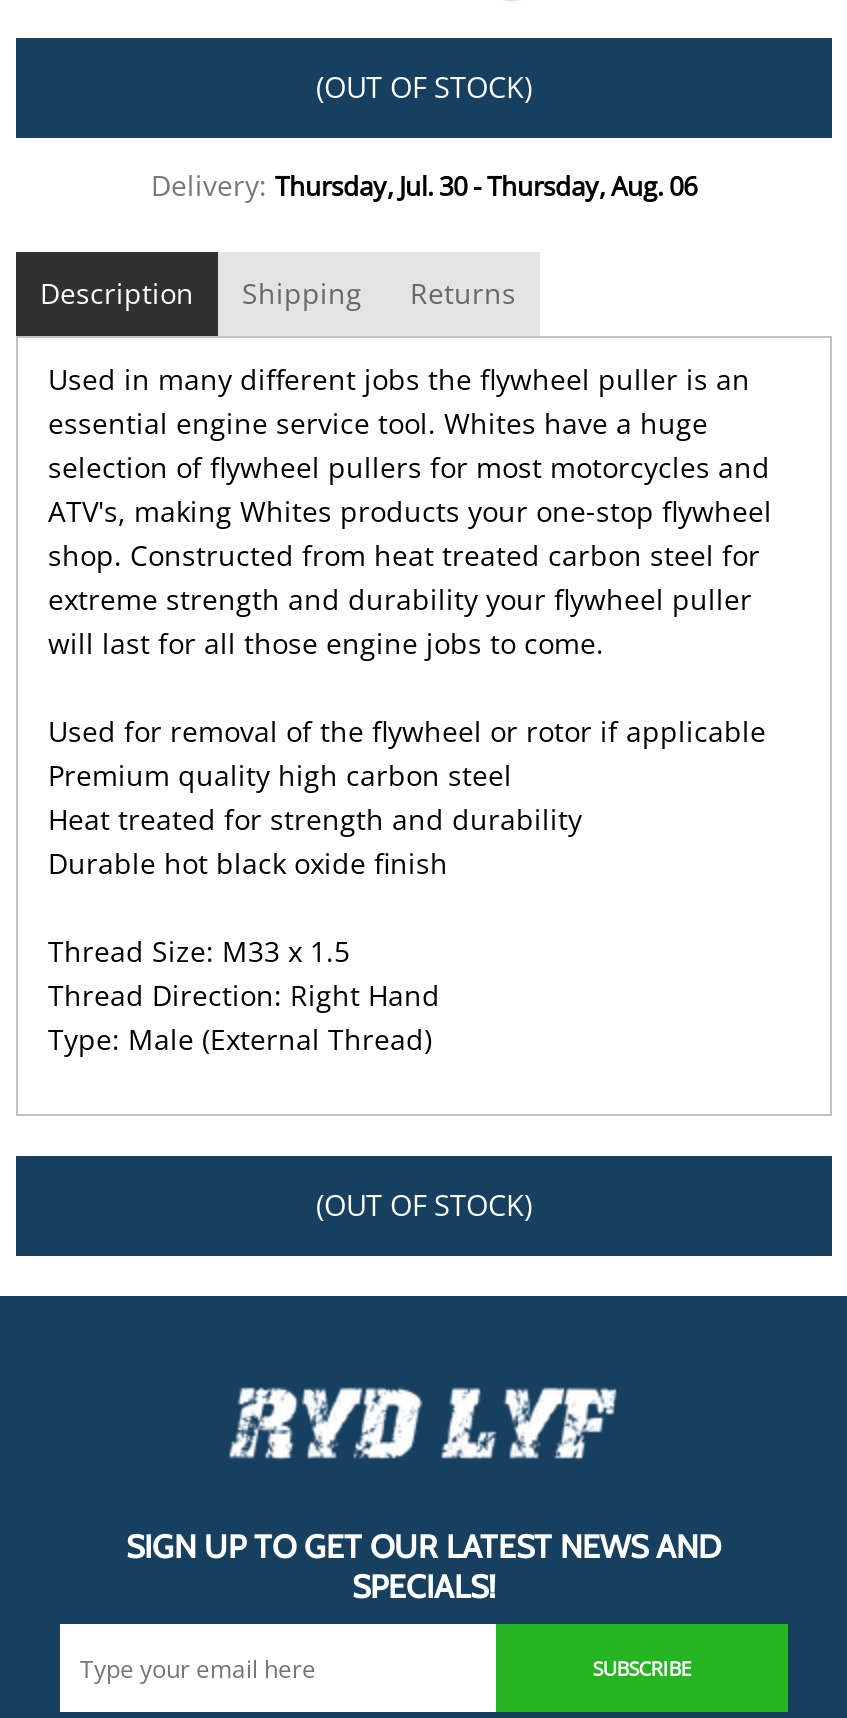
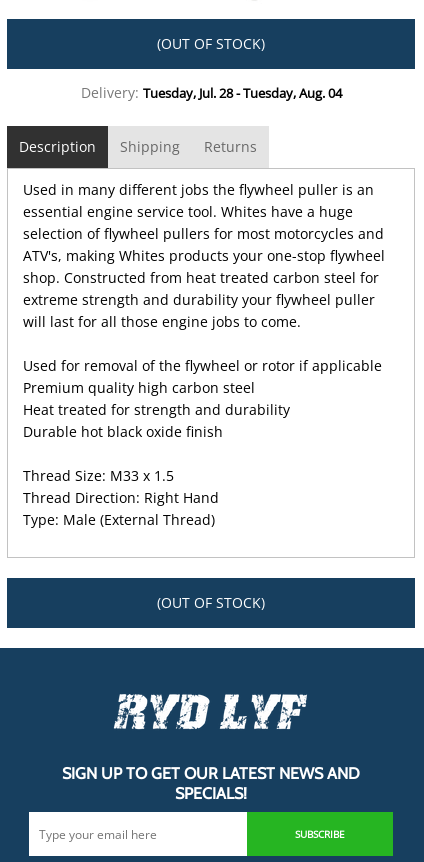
- Delivery: Thursday, Jul. 30 - Thursday, Aug. 06
+ Delivery: Tuesday, Jul. 28 - Tuesday, Aug. 04
